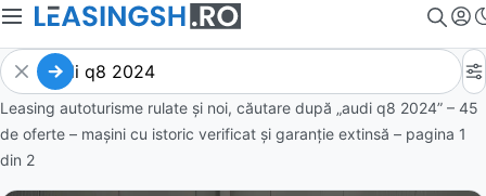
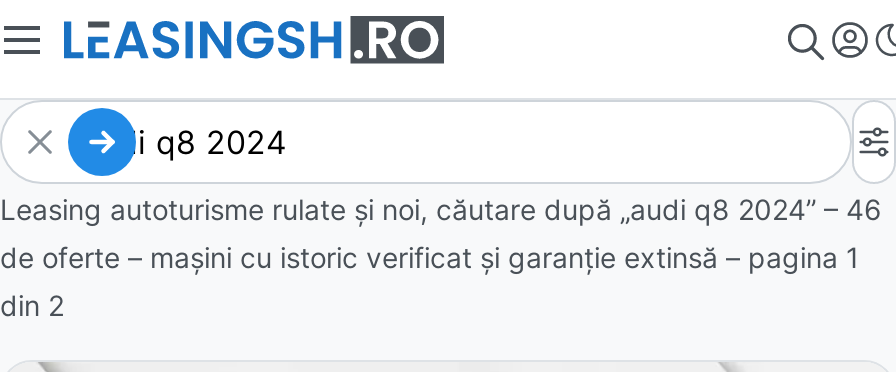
- Leasing autoturisme rulate și noi, căutare după „audi q8 2024” – 45
+ Leasing autoturisme rulate și noi, căutare după „audi q8 2024” – 46
